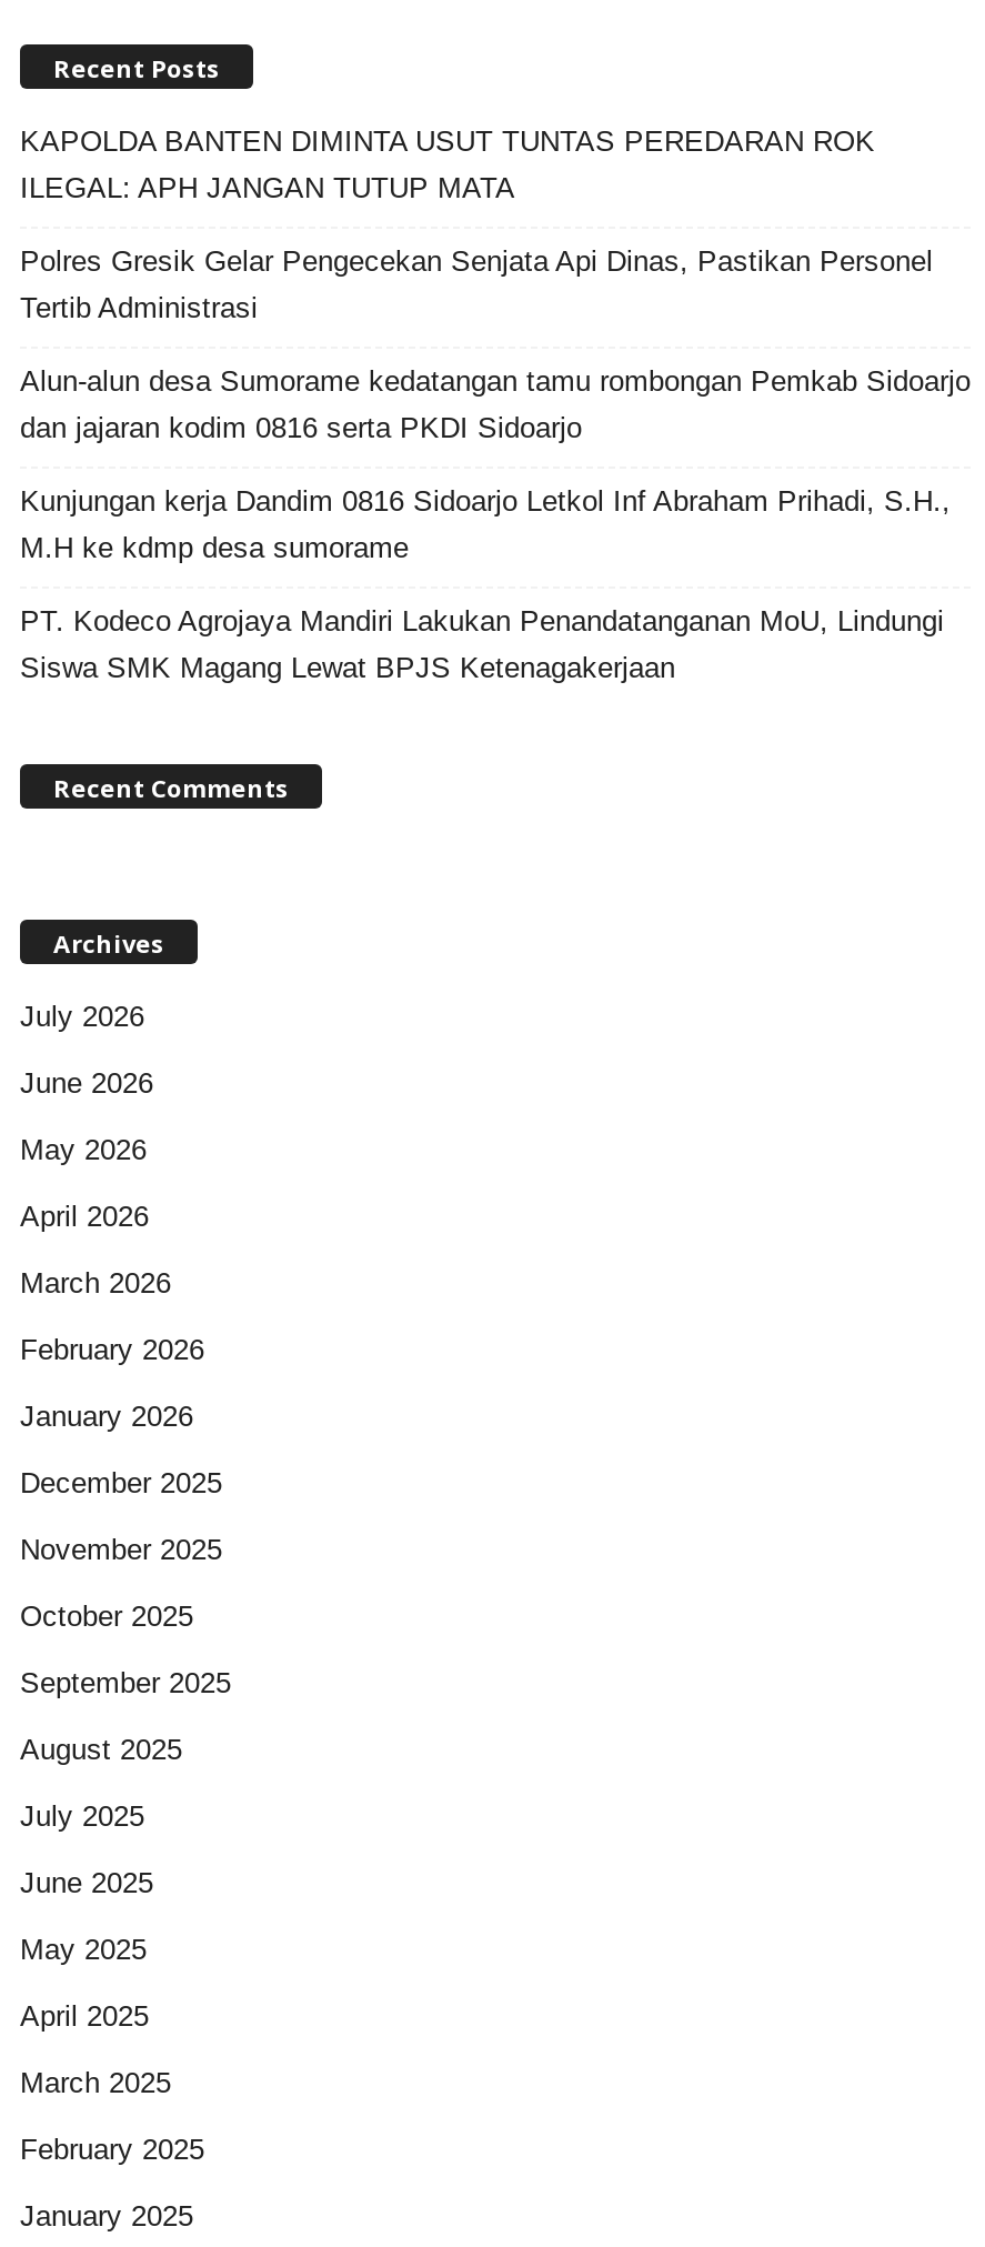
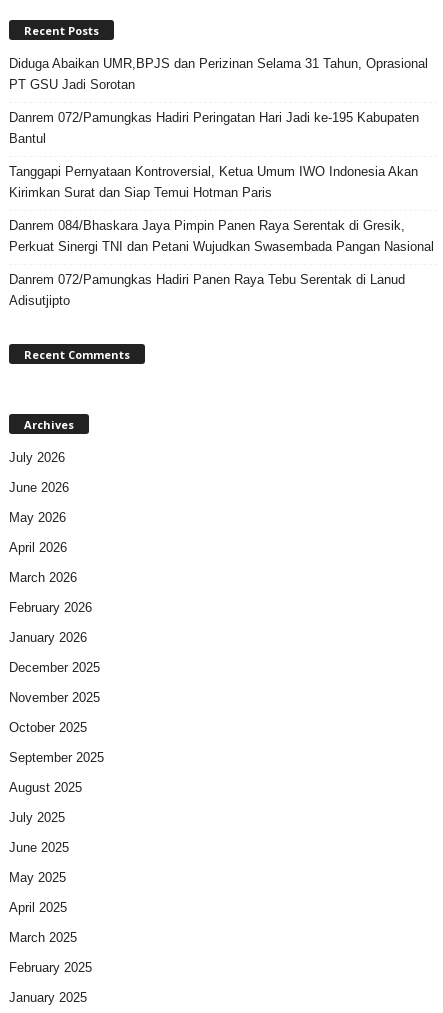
- KAPOLDA BANTEN DIMINTA USUT TUNTAS PEREDARAN ROK
- ILEGAL: APH JANGAN TUTUP MATA
+ Diduga Abaikan UMR,BPJS dan Perizinan Selama 31 Tahun, Oprasional
+ PT GSU Jadi Sorotan

- Polres Gresik Gelar Pengecekan Senjata Api Dinas, Pastikan Personel
- Tertib Administrasi
+ Danrem 072/Pamungkas Hadiri Peringatan Hari Jadi ke-195 Kabupaten
+ Bantul

- Alun-alun desa Sumorame kedatangan tamu rombongan Pemkab Sidoarjo
- dan jajaran kodim 0816 serta PKDI Sidoarjo
+ Tanggapi Pernyataan Kontroversial, Ketua Umum IWO Indonesia Akan
+ Kirimkan Surat dan Siap Temui Hotman Paris

- Kunjungan kerja Dandim 0816 Sidoarjo Letkol Inf Abraham Prihadi, S.H.,
- M.H ke kdmp desa sumorame
+ Danrem 084/Bhaskara Jaya Pimpin Panen Raya Serentak di Gresik,
+ Perkuat Sinergi TNI dan Petani Wujudkan Swasembada Pangan Nasional

- PT. Kodeco Agrojaya Mandiri Lakukan Penandatanganan MoU, Lindungi
- Siswa SMK Magang Lewat BPJS Ketenagakerjaan
+ Danrem 072/Pamungkas Hadiri Panen Raya Tebu Serentak di Lanud
+ Adisutjipto
